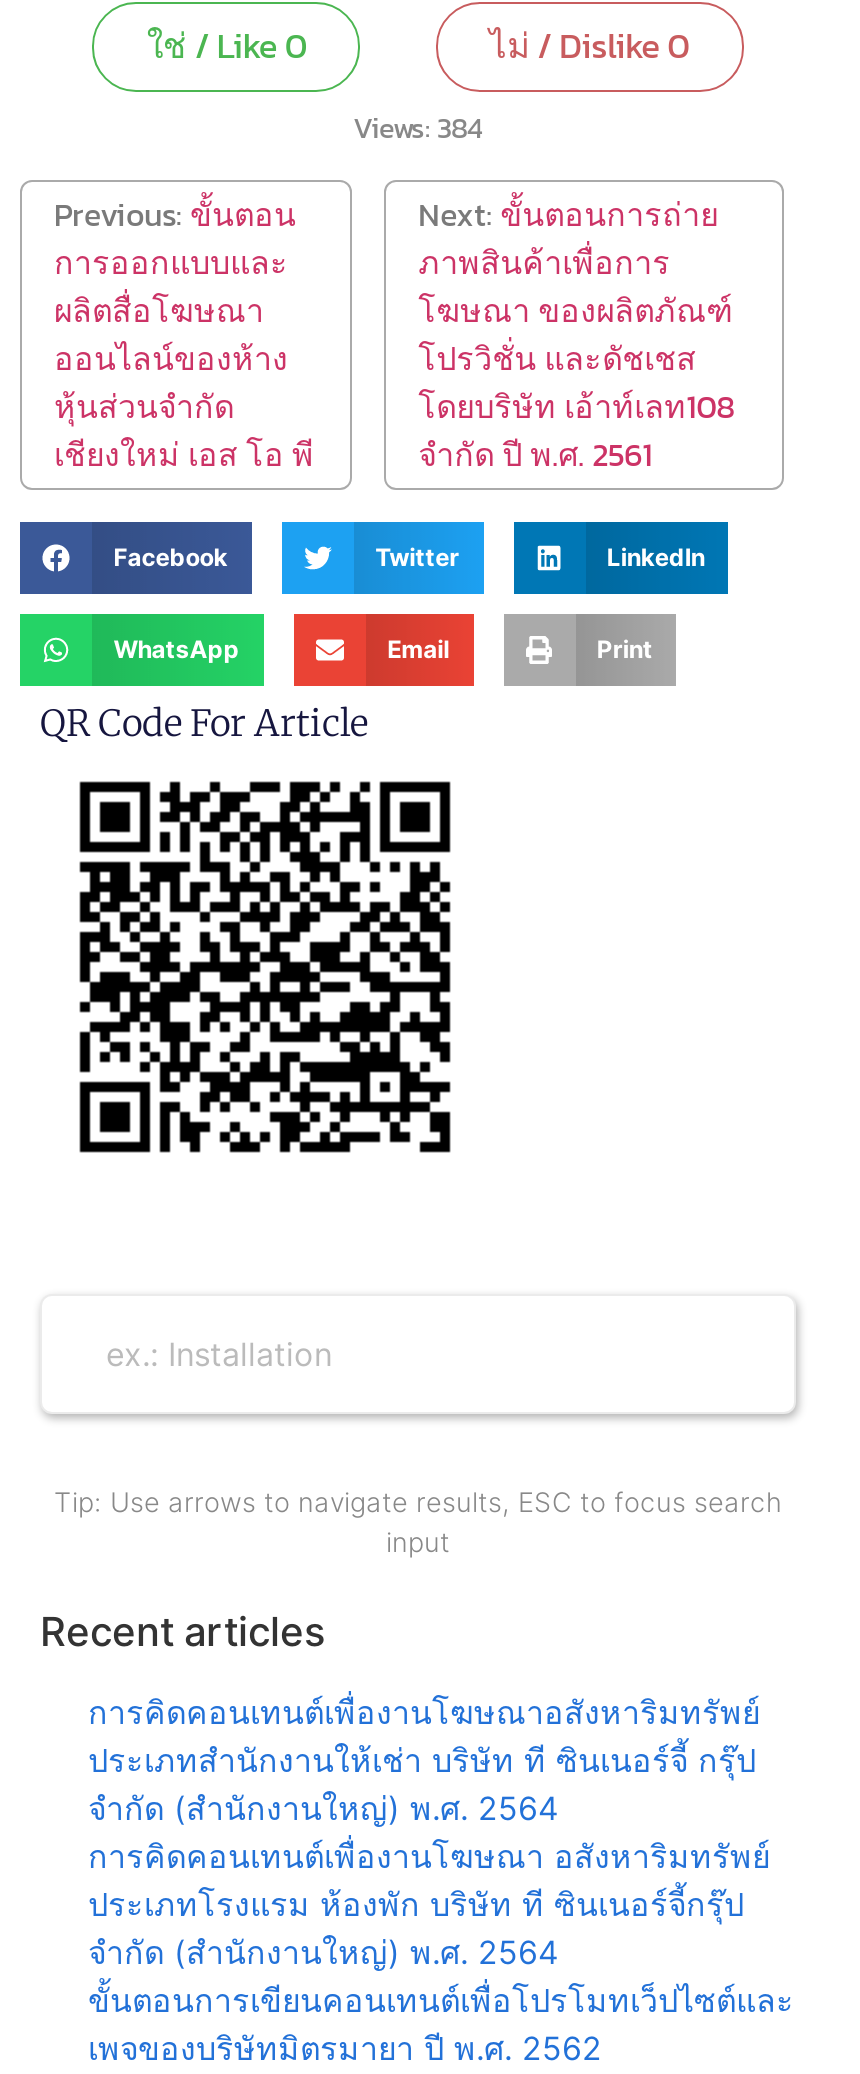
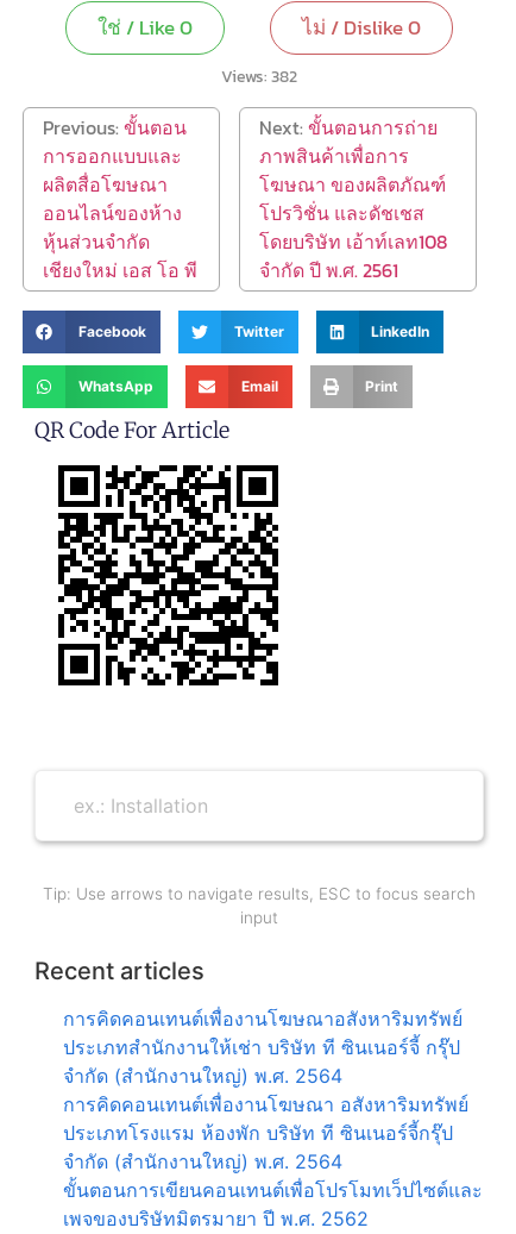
- Views: 384
+ Views: 382
